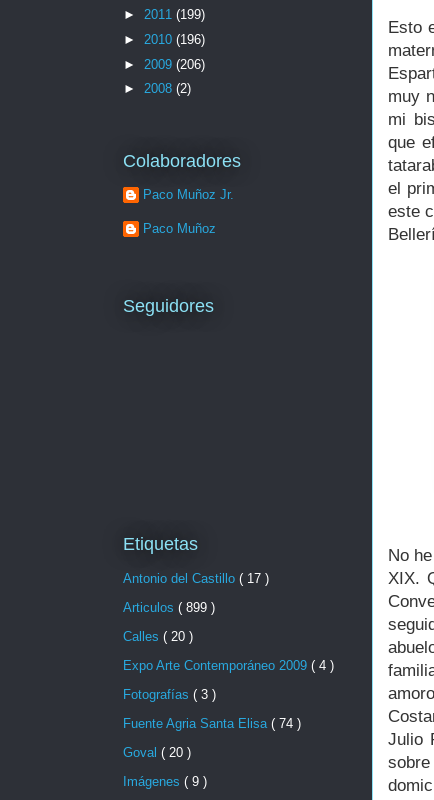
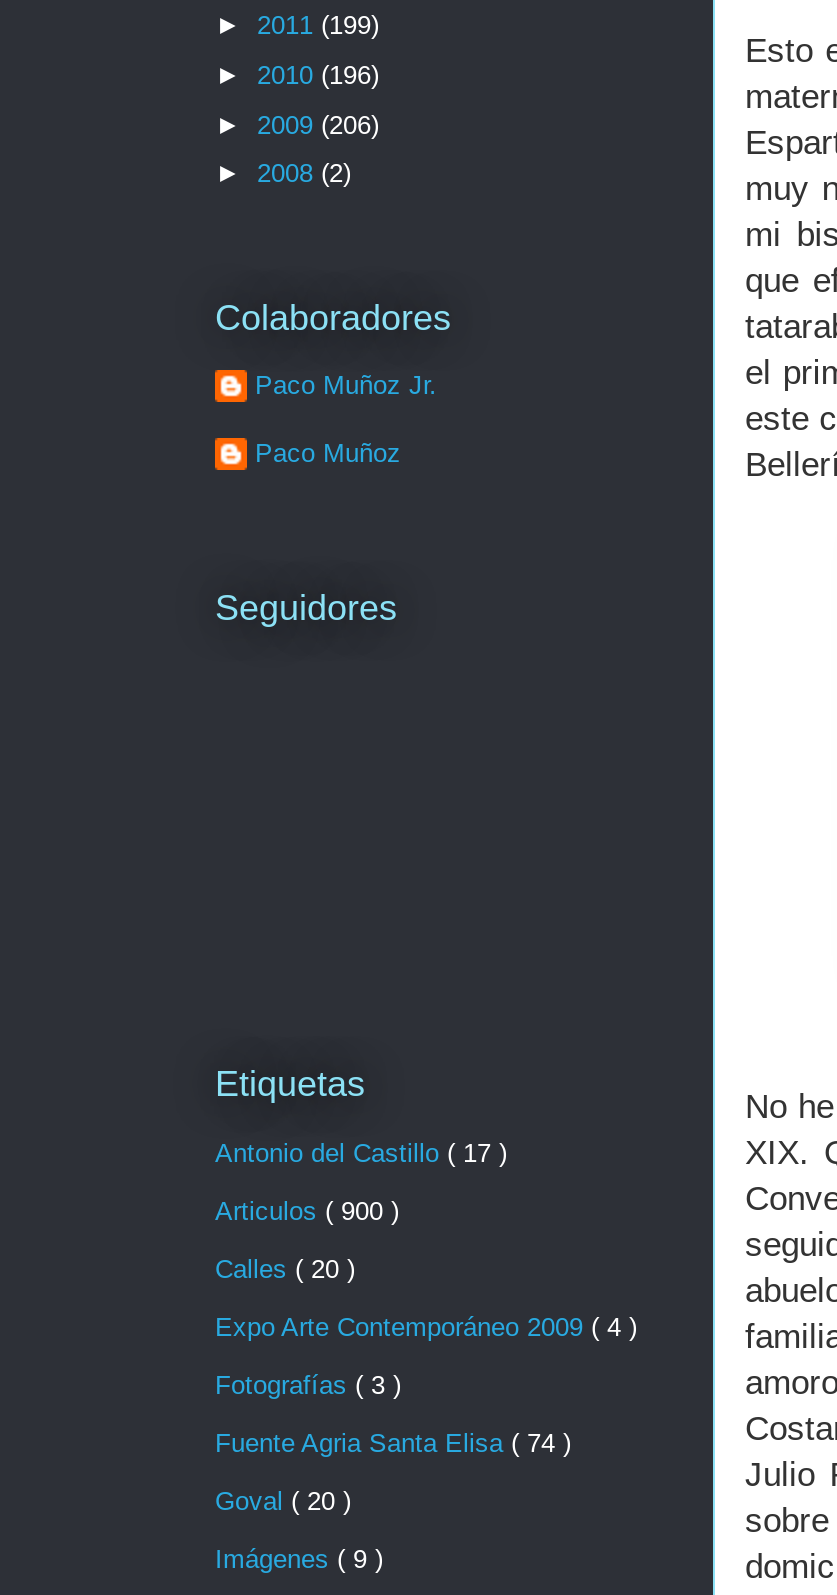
- Articulos ( 899 )
+ Articulos ( 900 )
